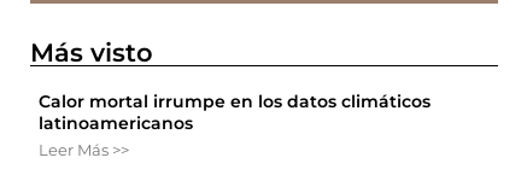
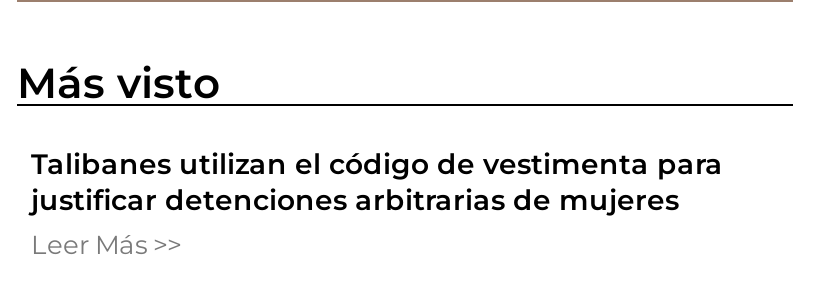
- Calor mortal irrumpe en los datos climáticos
- latinoamericanos
+ Talibanes utilizan el código de vestimenta para
+ justificar detenciones arbitrarias de mujeres
